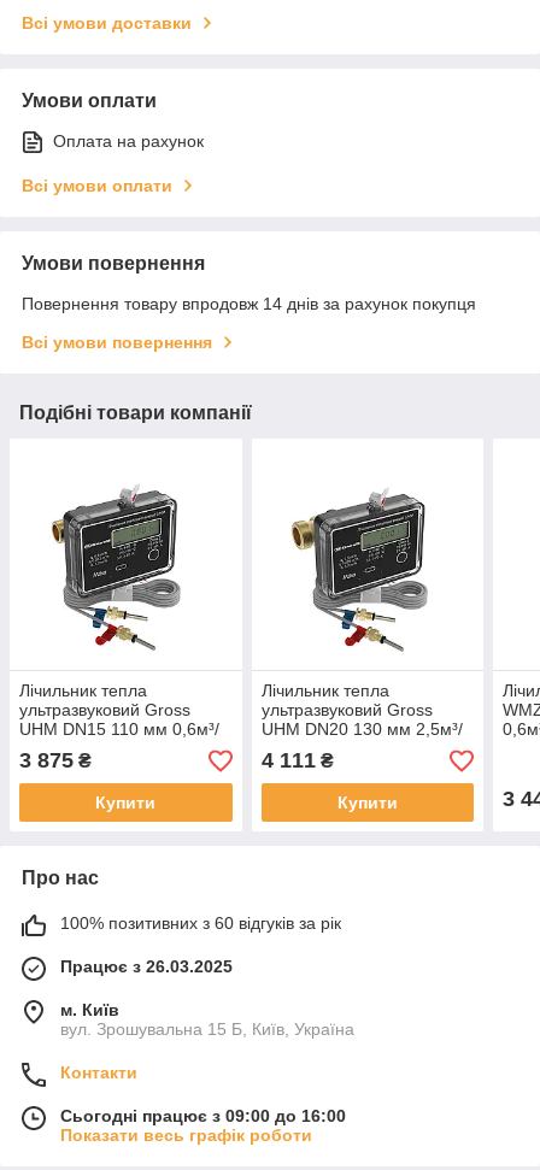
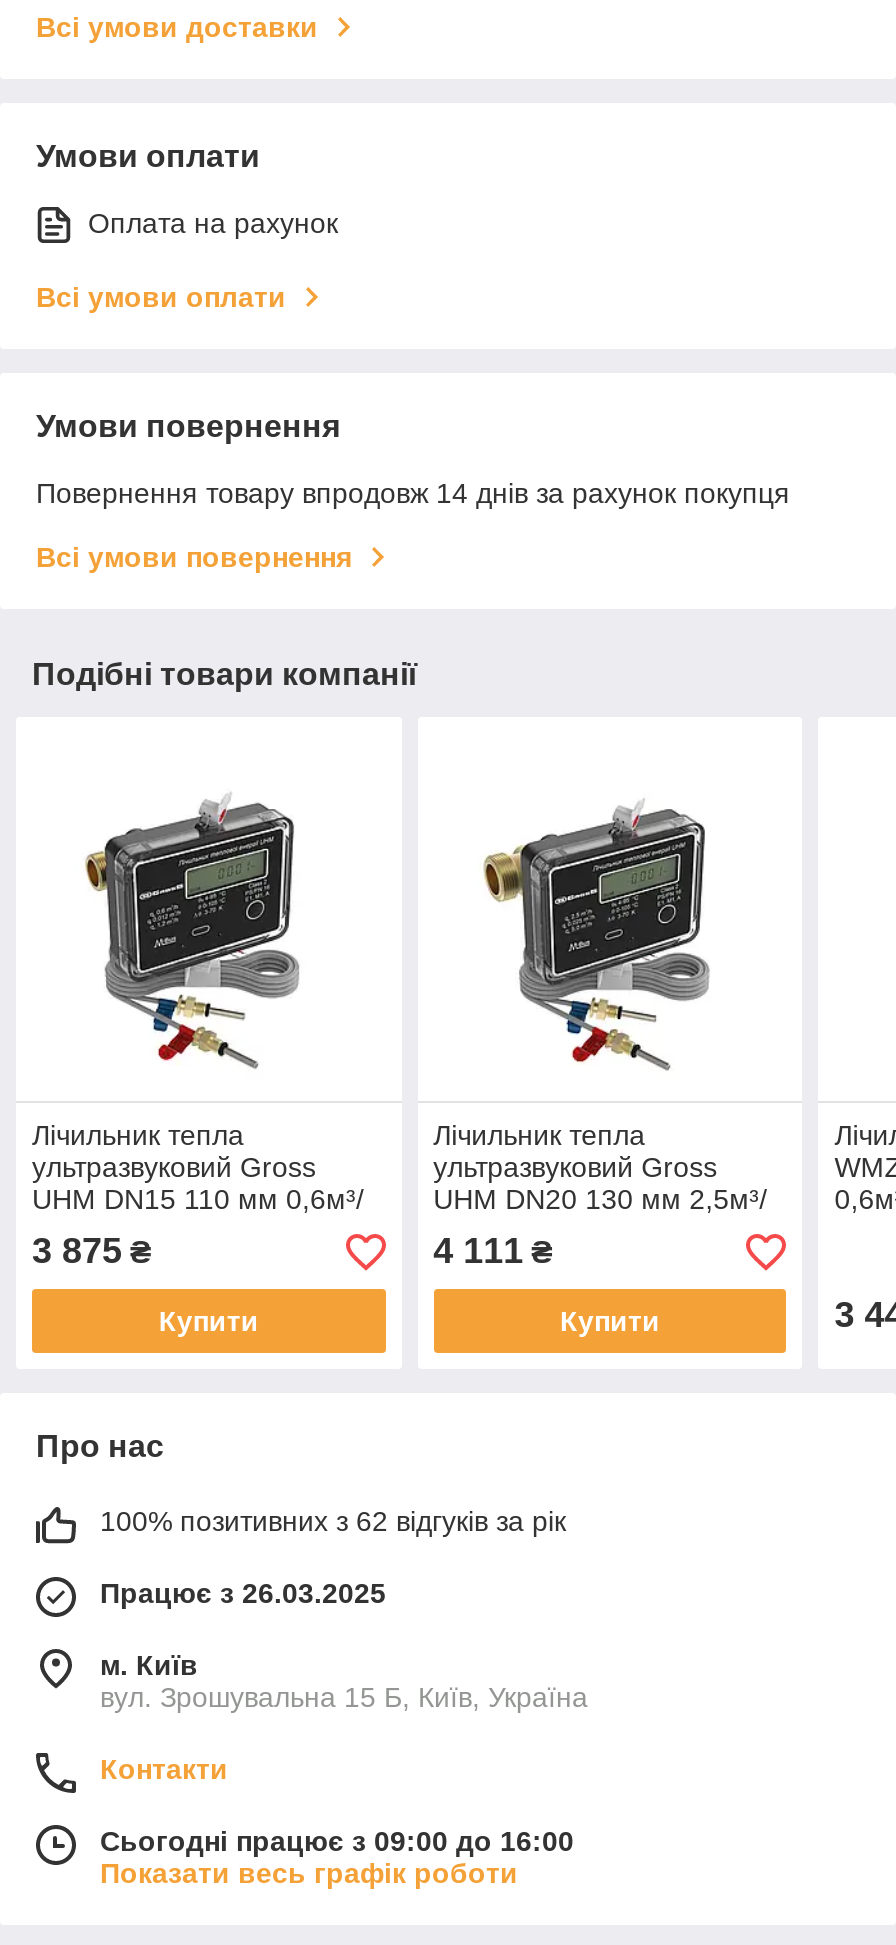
- 100% позитивних з 60 відгуків за рік
+ 100% позитивних з 62 відгуків за рік
